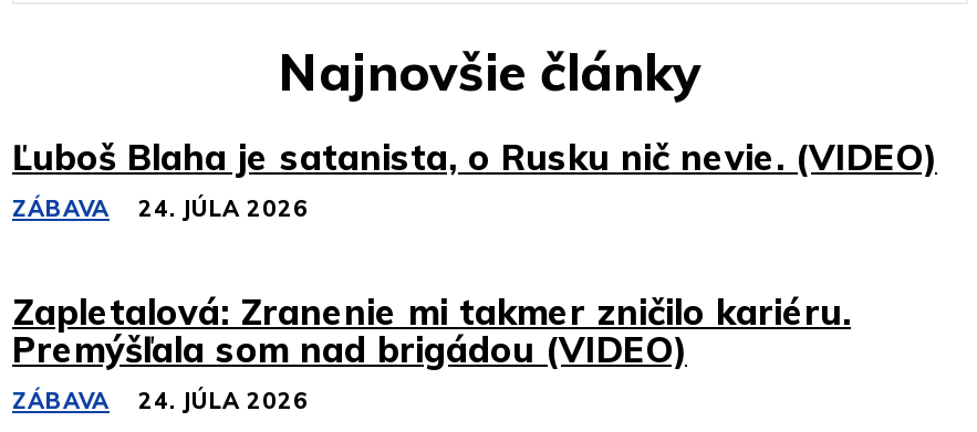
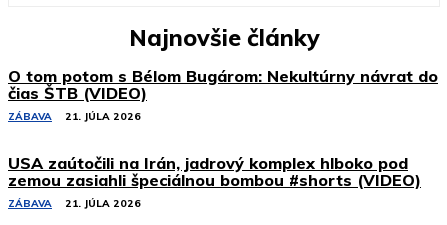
- Ľuboš Blaha je satanista, o Rusku nič nevie. (VIDEO)
+ O tom potom s Bélom Bugárom: Nekultúrny návrat do
+ čias ŠTB (VIDEO)

- ZÁBAVA 24. JÚLA 2026
+ ZÁBAVA 21. JÚLA 2026

- Zapletalová: Zranenie mi takmer zničilo kariéru.
- Premýšľala som nad brigádou (VIDEO)
+ USA zaútočili na Irán, jadrový komplex hlboko pod
+ zemou zasiahli špeciálnou bombou #shorts (VIDEO)

- ZÁBAVA 24. JÚLA 2026
+ ZÁBAVA 21. JÚLA 2026
